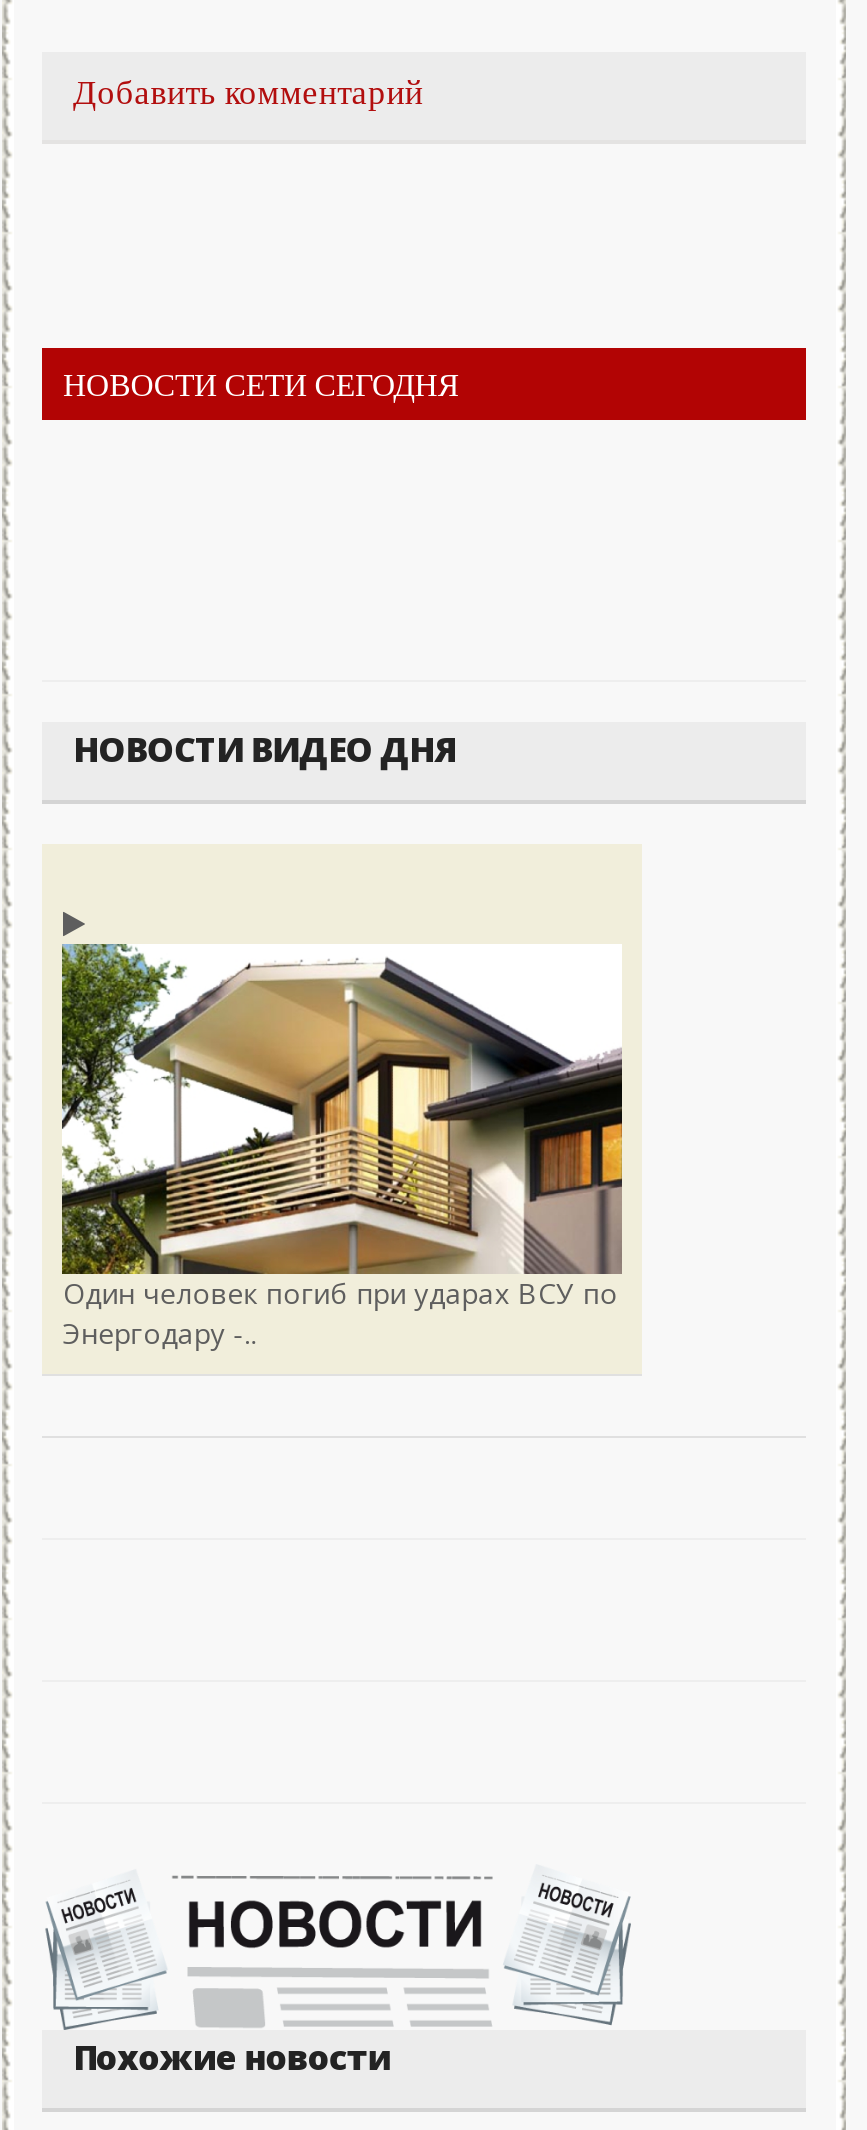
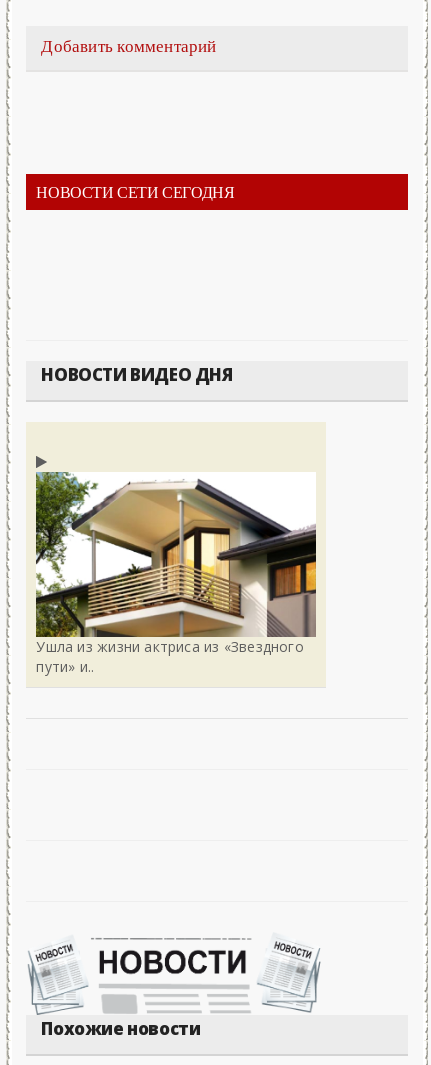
- Один человек погиб при ударах ВСУ по
- Энергодару -..
+ Ушла из жизни актриса из «Звездного
+ пути» и..
